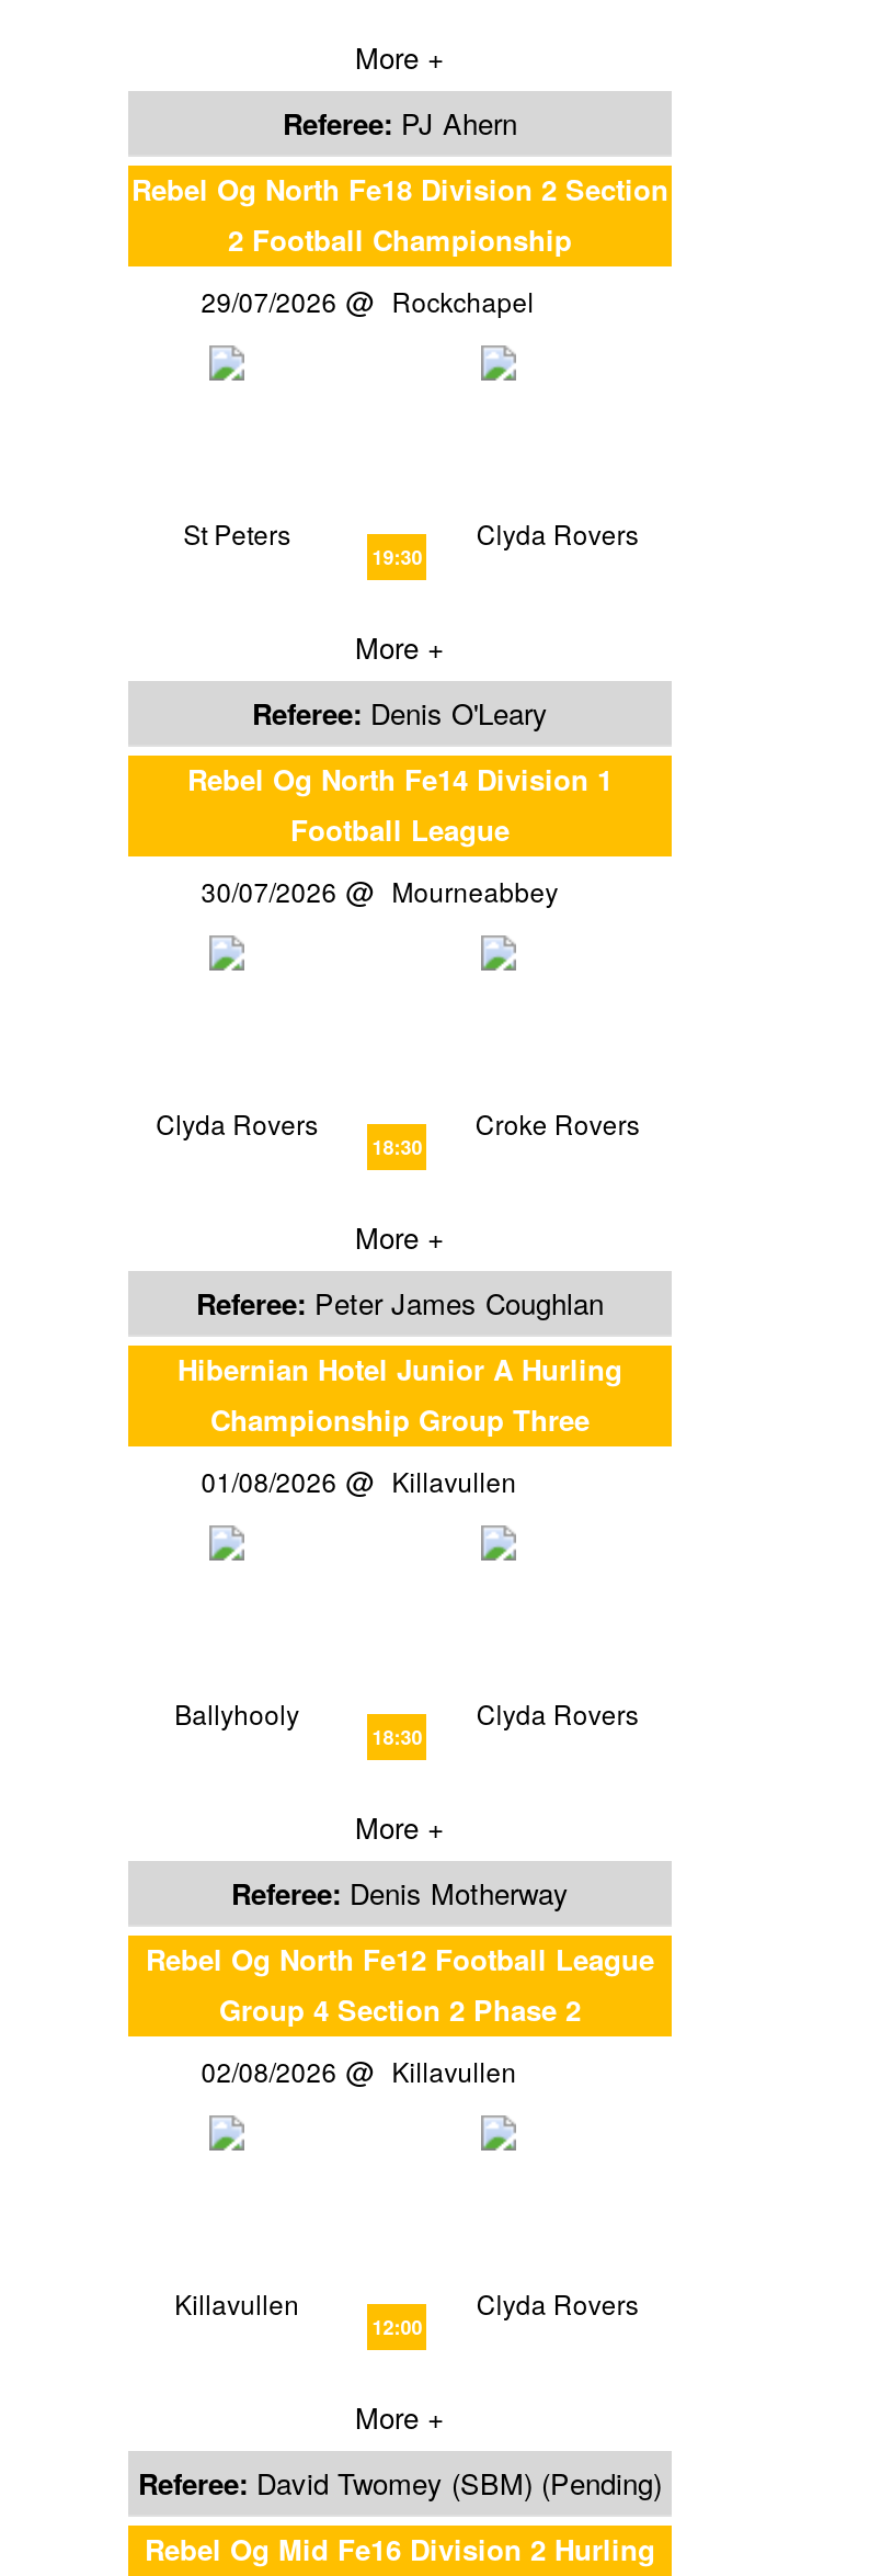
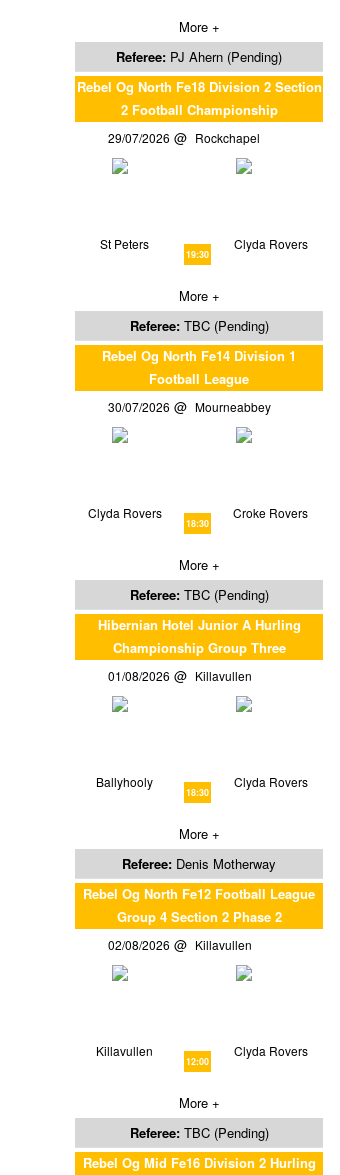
- Referee: PJ Ahern
+ Referee: PJ Ahern (Pending)

- Referee: Denis O'Leary
+ Referee: TBC (Pending)

- Referee: Peter James Coughlan
+ Referee: TBC (Pending)

- Referee: David Twomey (SBM) (Pending)
+ Referee: TBC (Pending)
